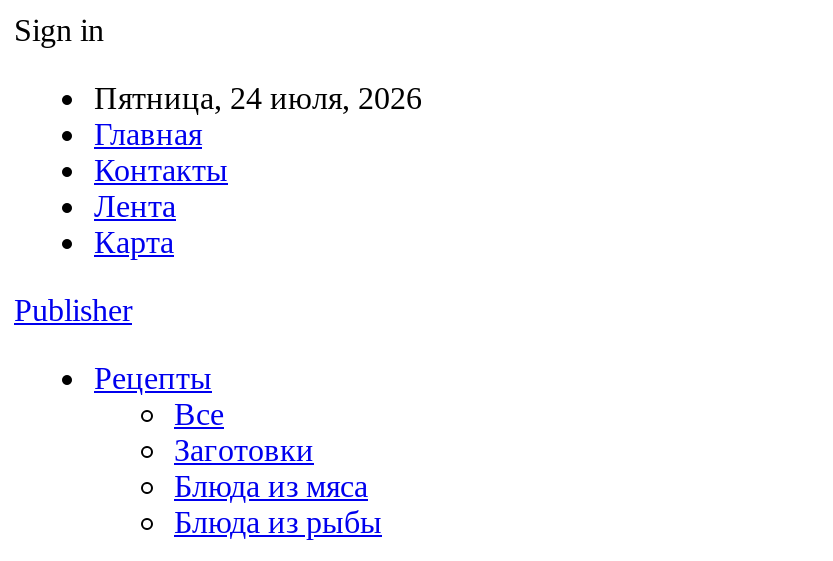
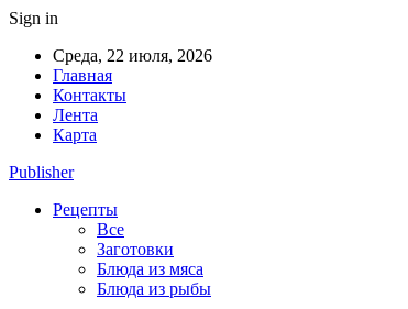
- Пятница, 24 июля, 2026
+ Среда, 22 июля, 2026
